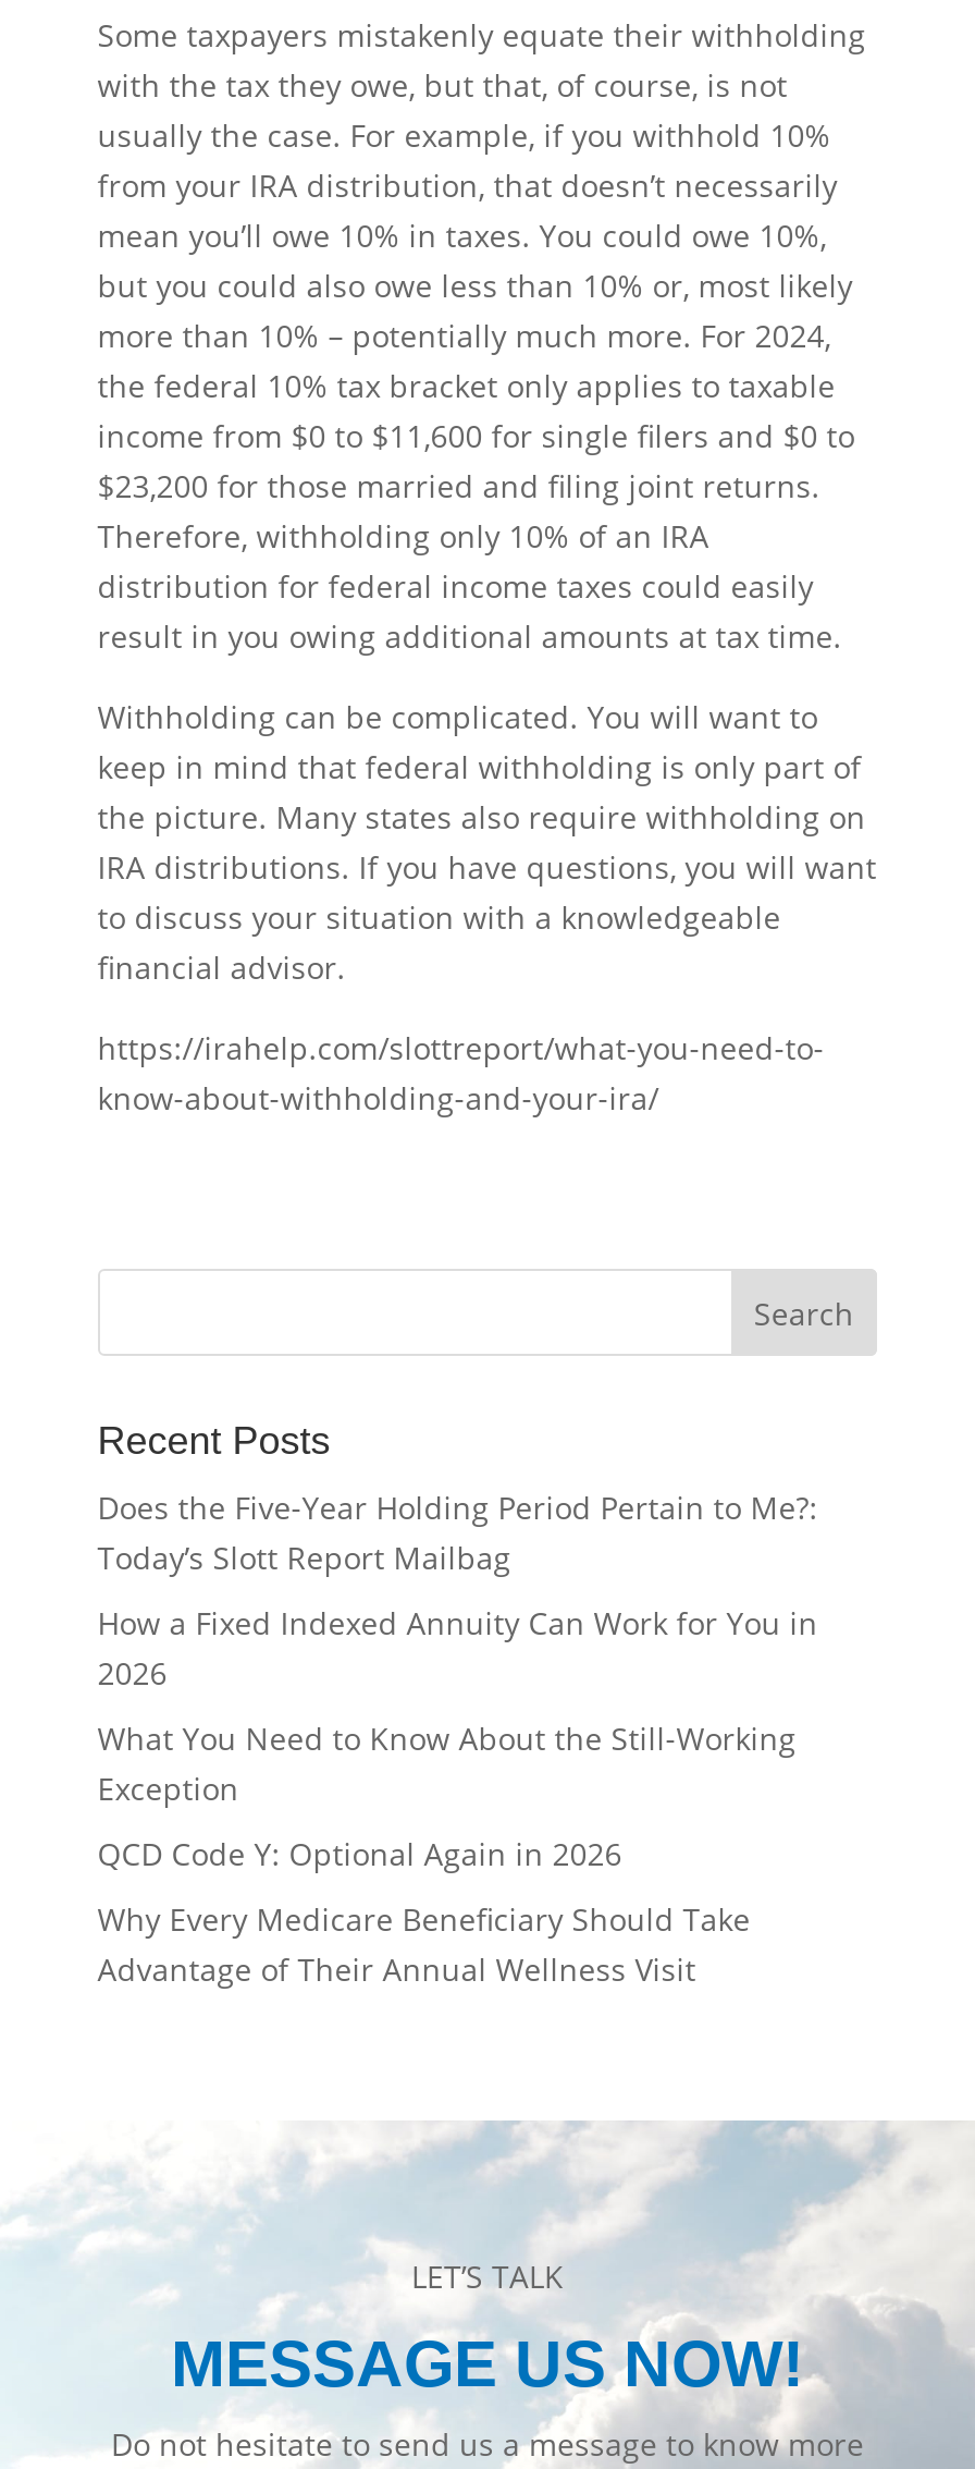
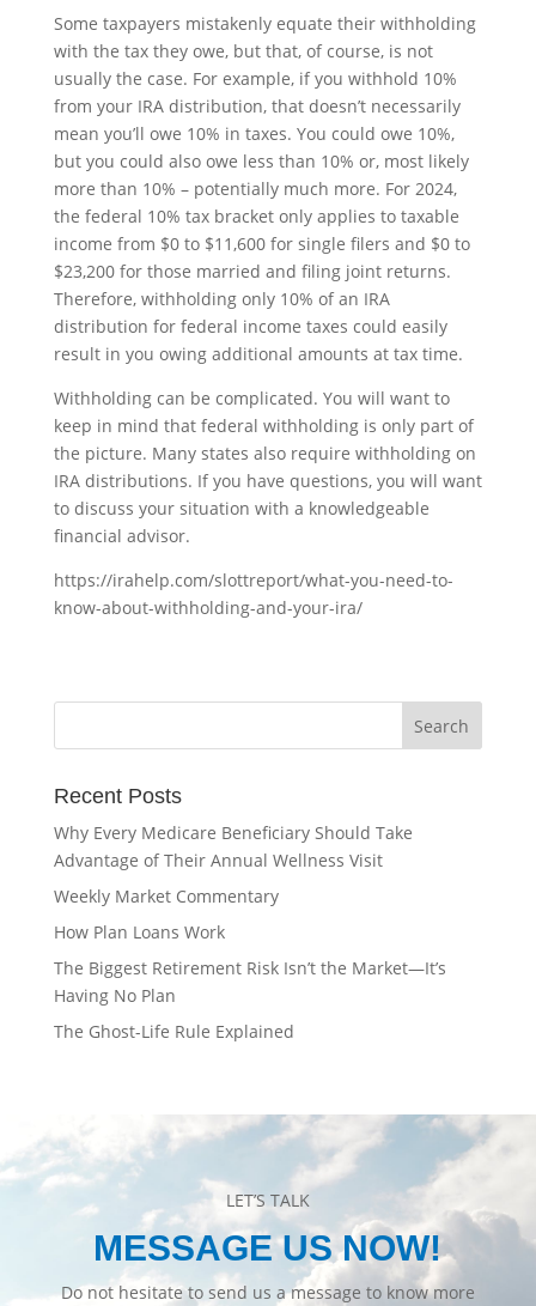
- Does the Five-Year Holding Period Pertain to Me?:
- Today’s Slott Report Mailbag
- How a Fixed Indexed Annuity Can Work for You in
- 2026
- What You Need to Know About the Still-Working
- Exception
- QCD Code Y: Optional Again in 2026

moved up: Why Every Medicare Beneficiary Should Take | Advantage of Their Annual Wellness Visit

+ Weekly Market Commentary
+ How Plan Loans Work
+ The Biggest Retirement Risk Isn’t the Market—It’s
+ Having No Plan
+ The Ghost-Life Rule Explained
